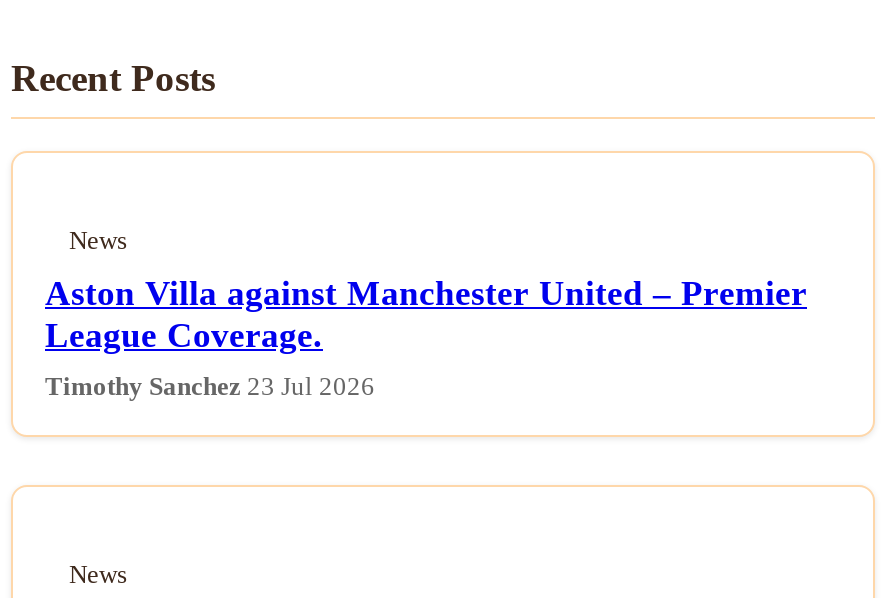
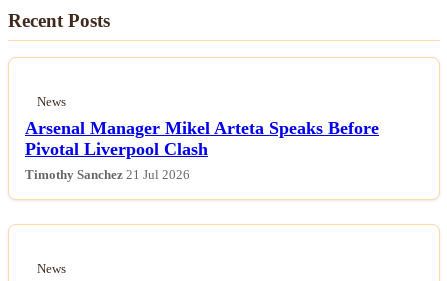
- Aston Villa against Manchester United – Premier
- League Coverage.
- Timothy Sanchez 23 Jul 2026
+ Arsenal Manager Mikel Arteta Speaks Before
+ Pivotal Liverpool Clash
+ Timothy Sanchez 21 Jul 2026
